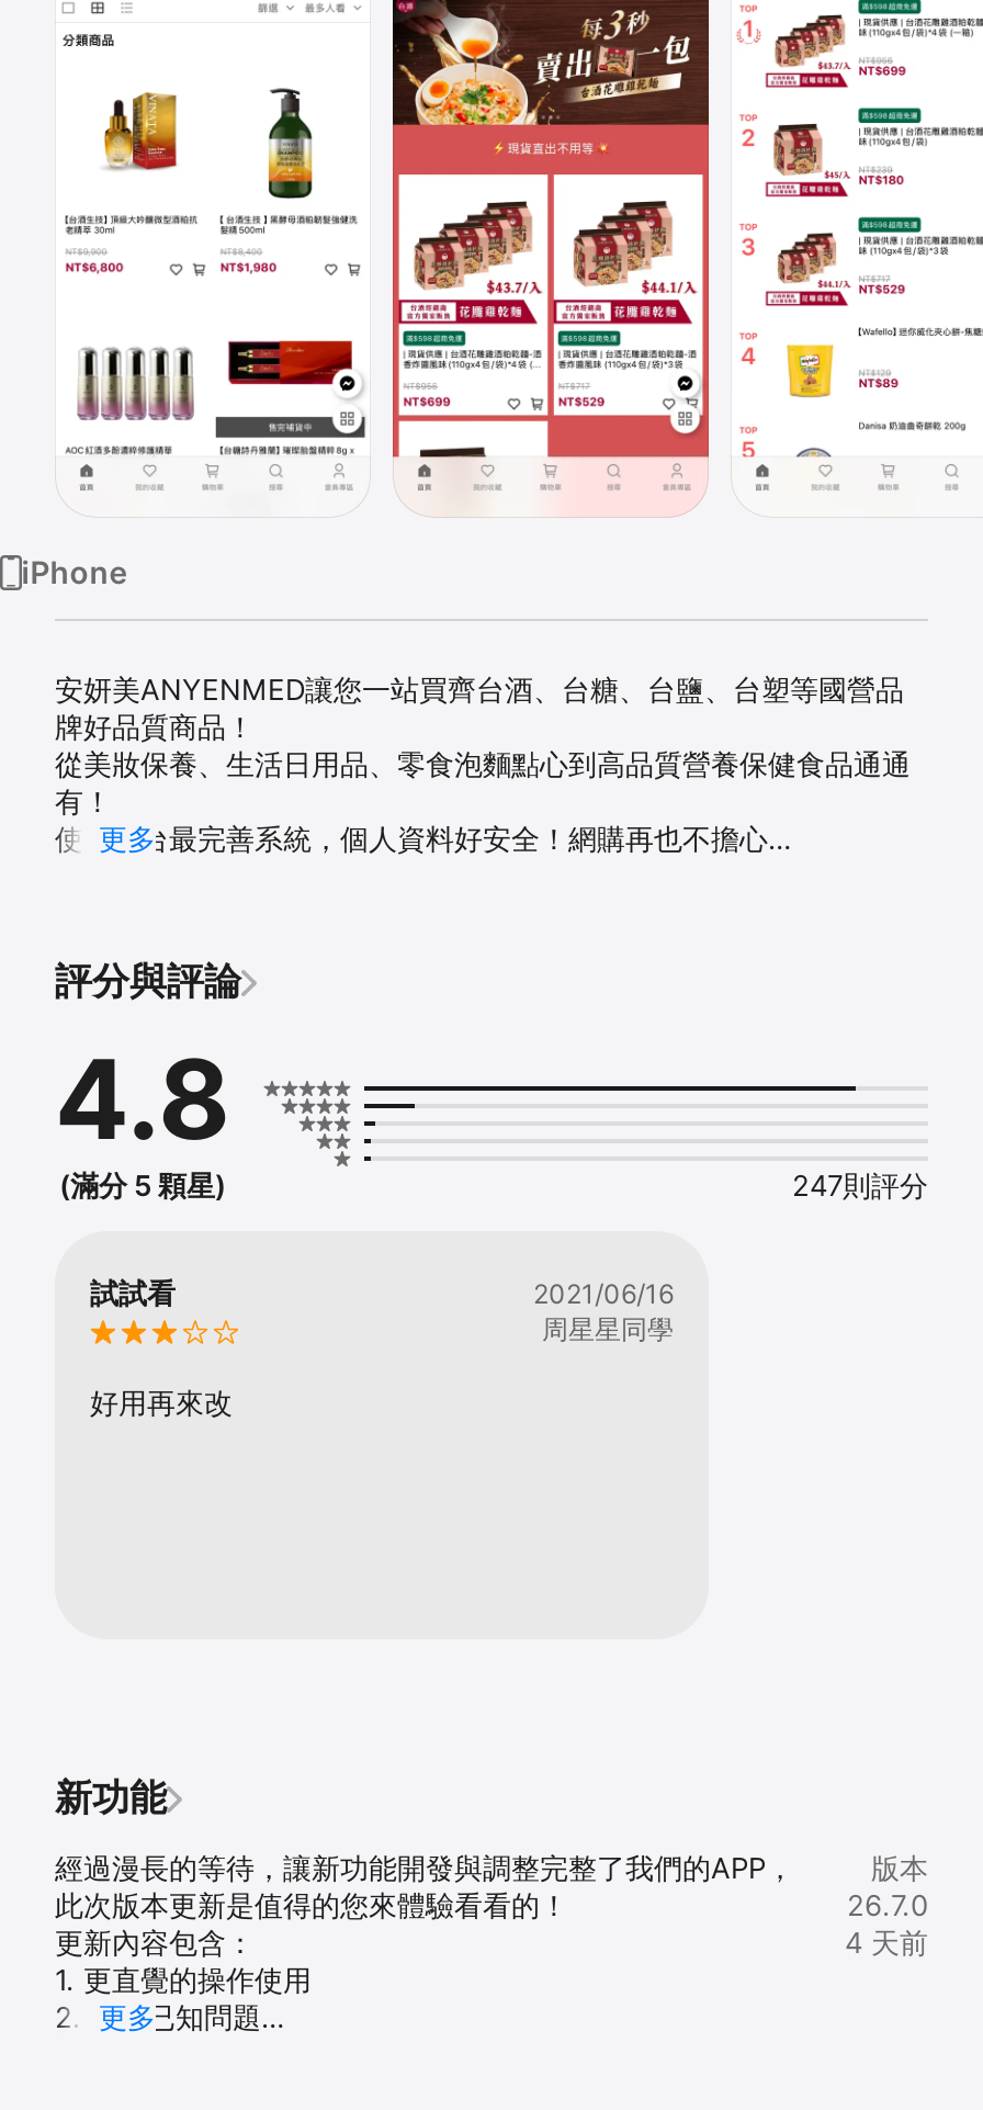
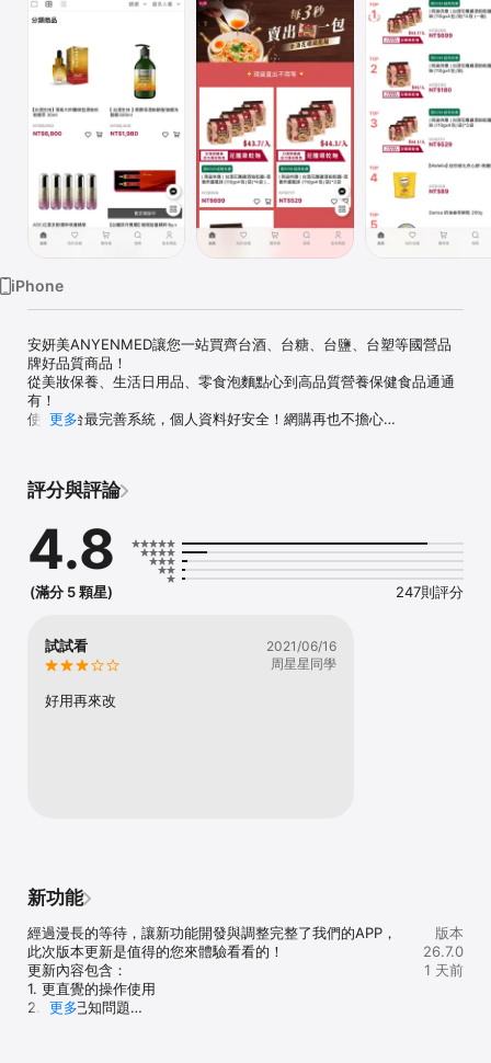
- 4 天前
+ 1 天前
